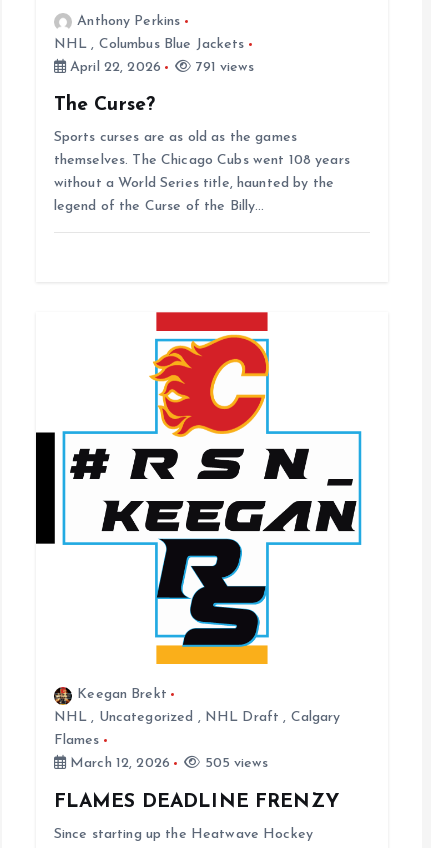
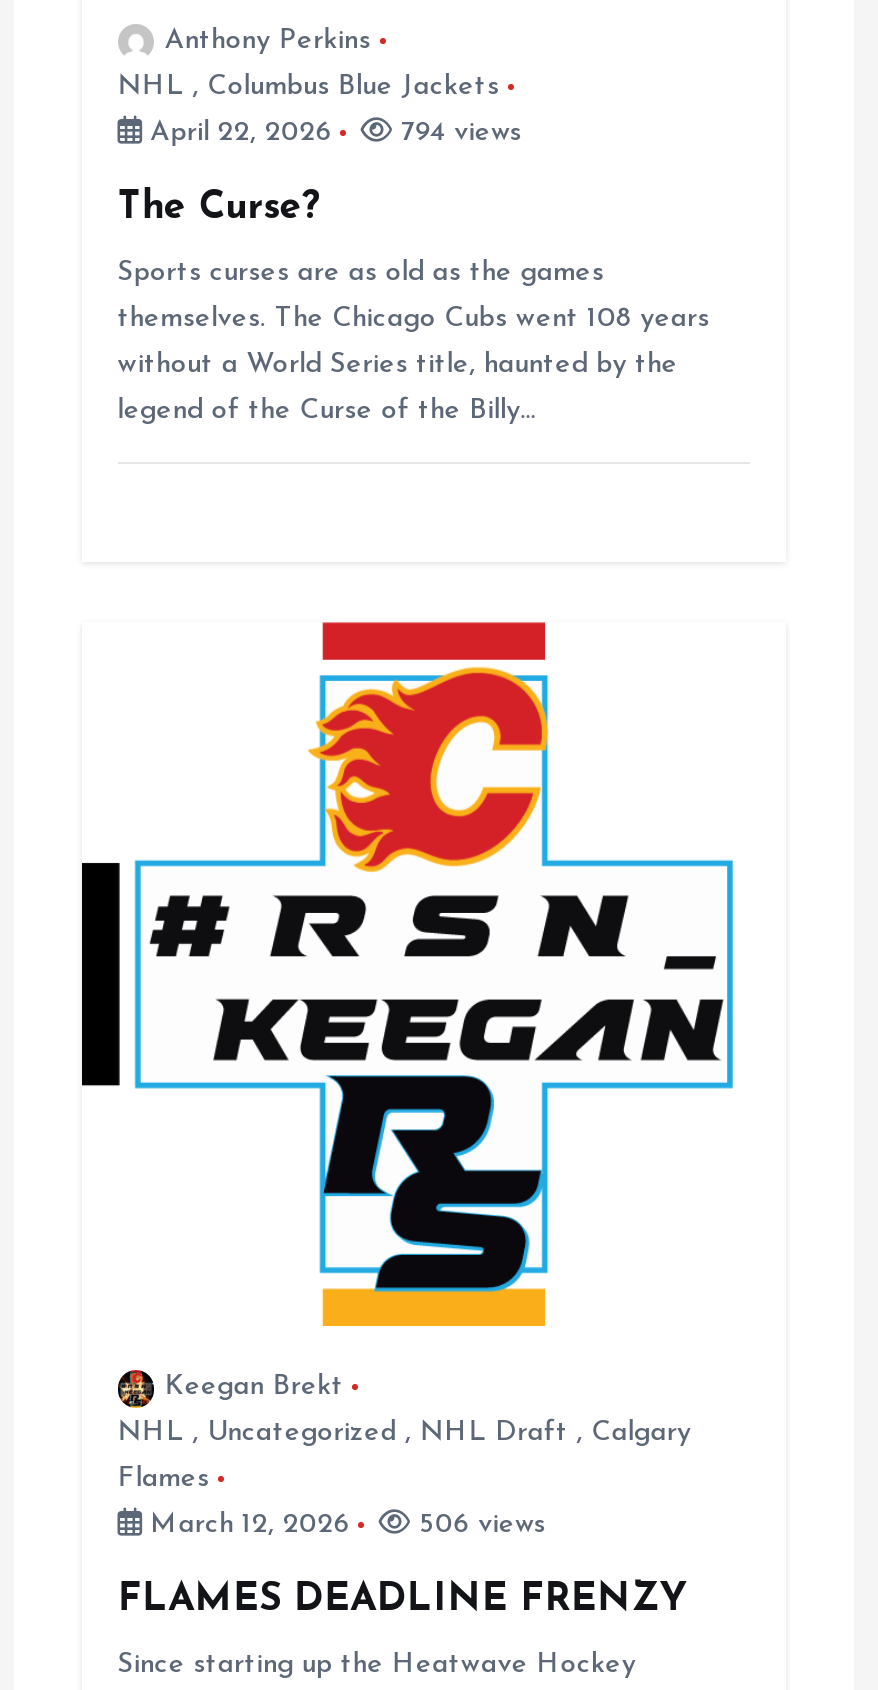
- 791 views
+ 794 views

- 505 views
+ 506 views
